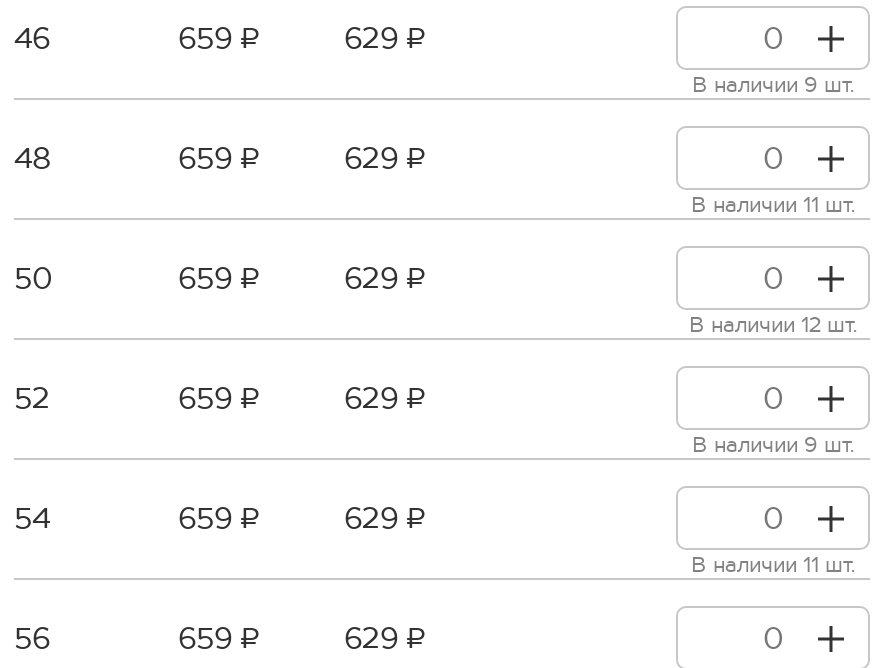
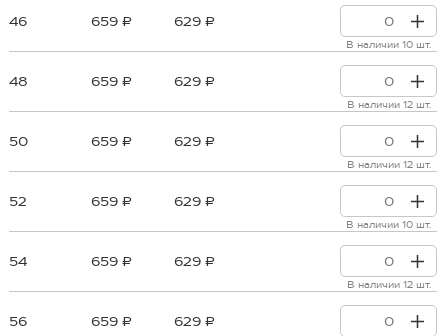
- В наличии 9 шт.
+ В наличии 10 шт.

- В наличии 11 шт.
+ В наличии 12 шт.

- В наличии 9 шт.
+ В наличии 10 шт.

- В наличии 11 шт.
+ В наличии 12 шт.
